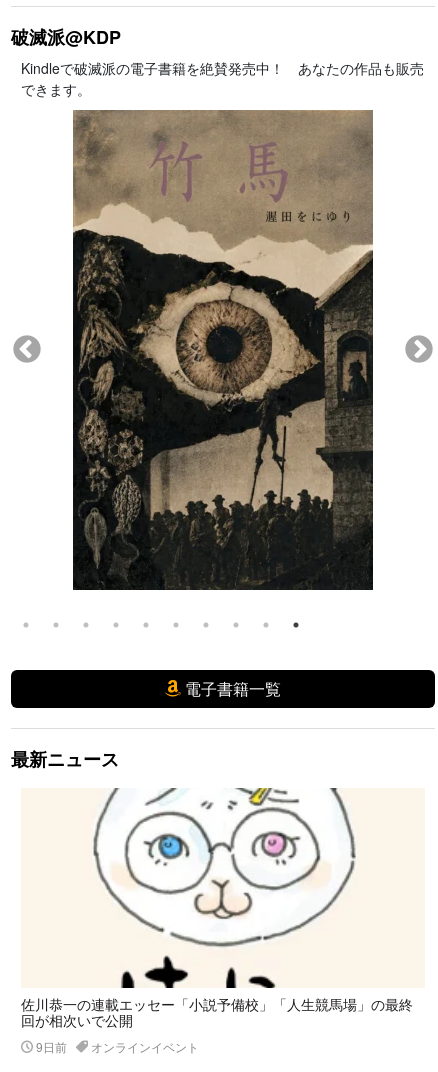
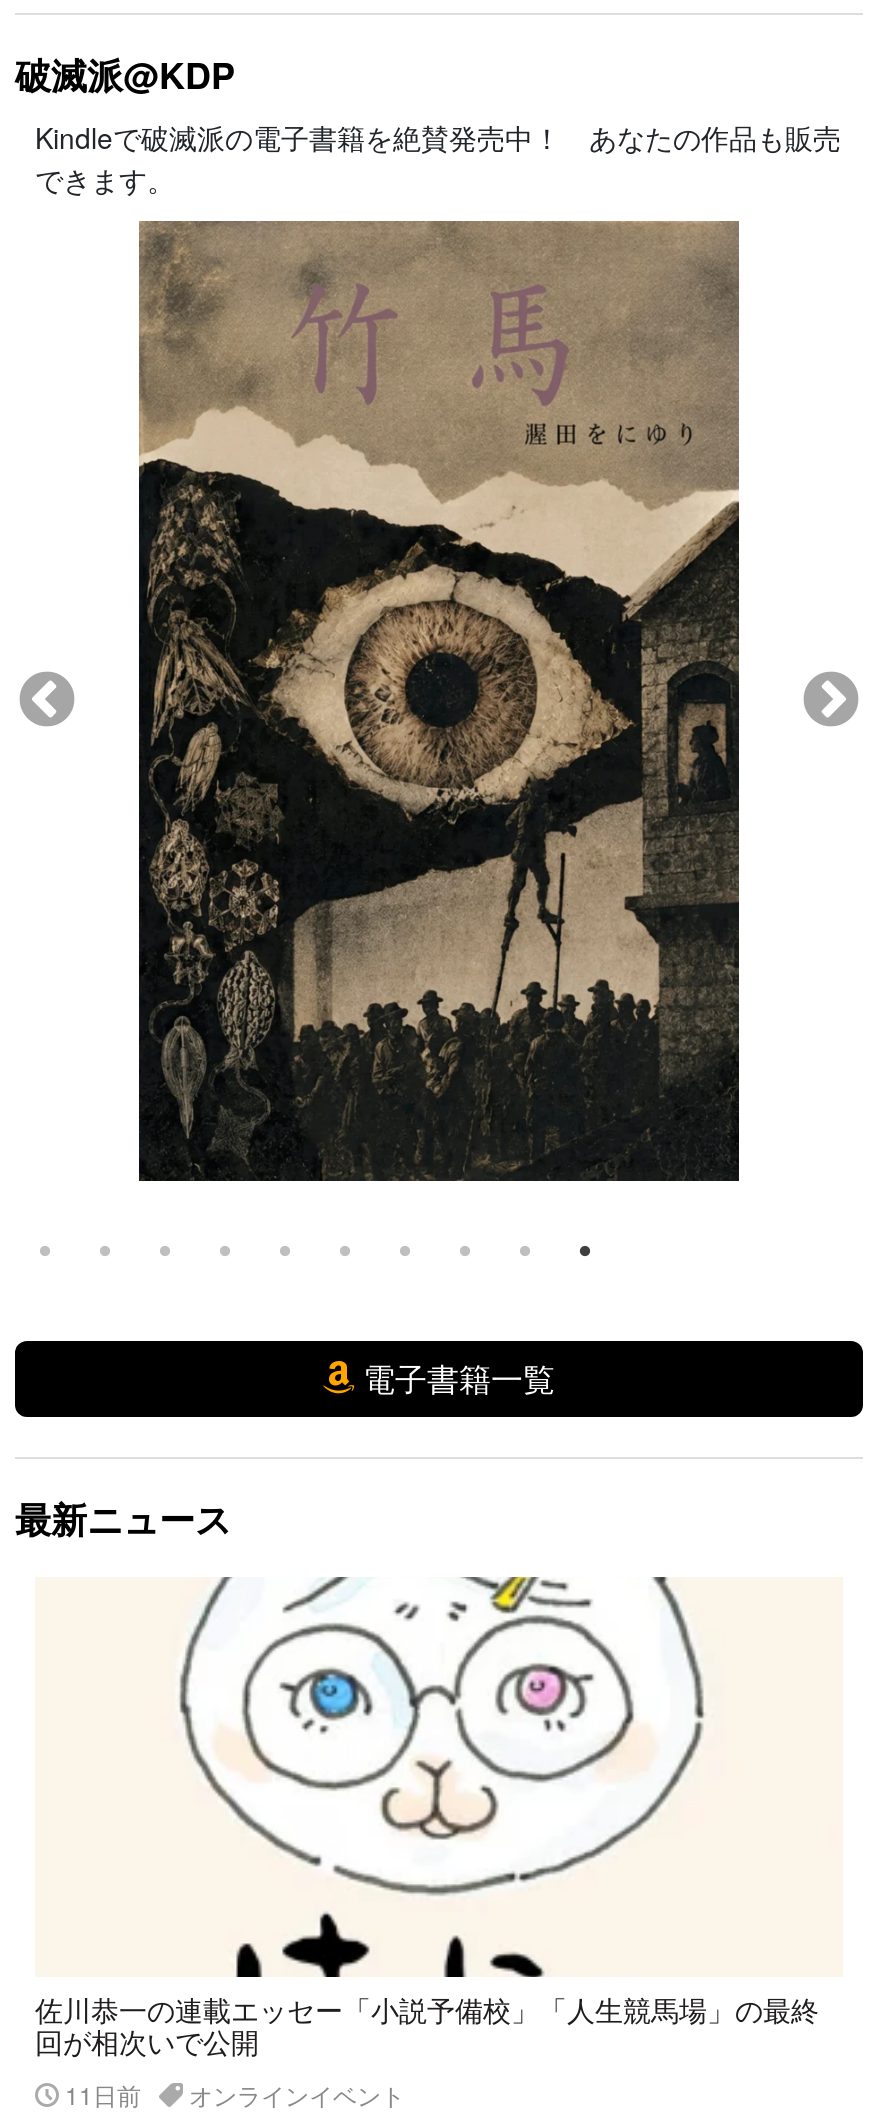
- 9日前 オンラインイベント
+ 11日前 オンラインイベント
